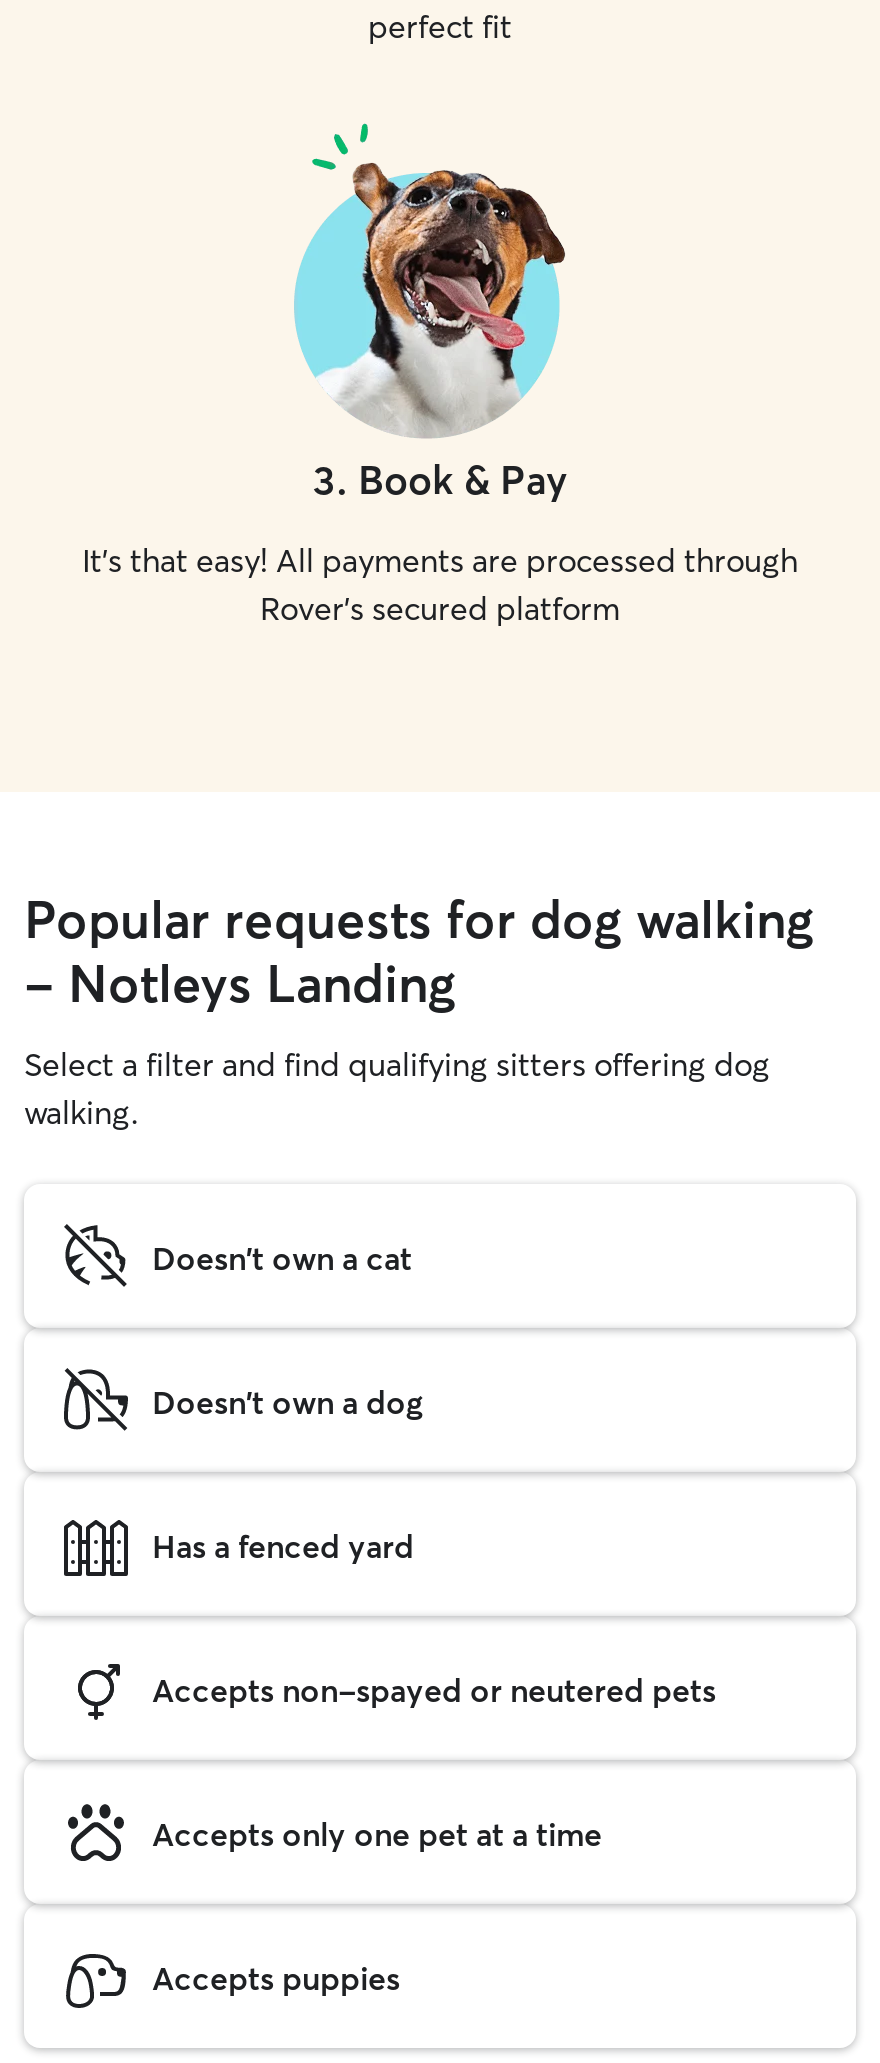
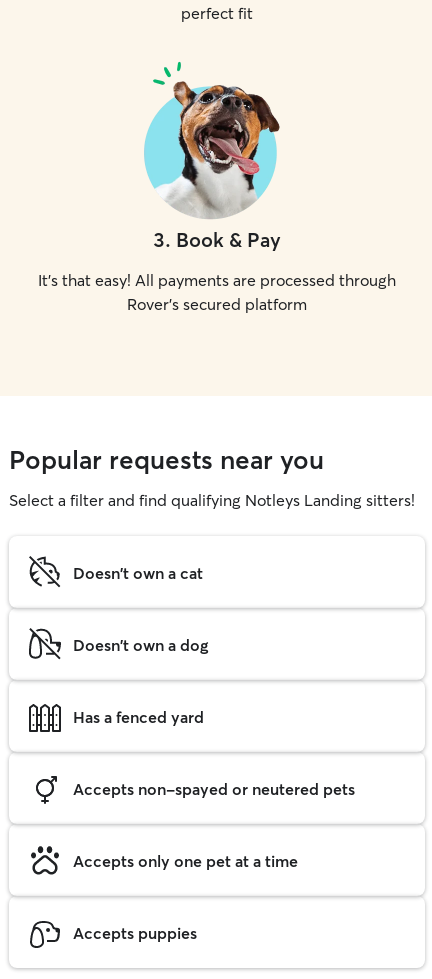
- Popular requests for dog walking
- - Notleys Landing
- Select a filter and find qualifying sitters offering dog
- walking.
+ Popular requests near you
+ Select a filter and find qualifying Notleys Landing sitters!
